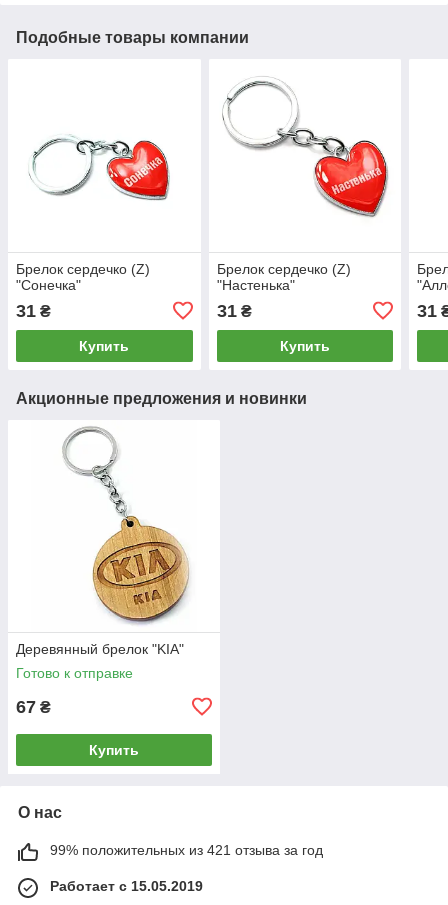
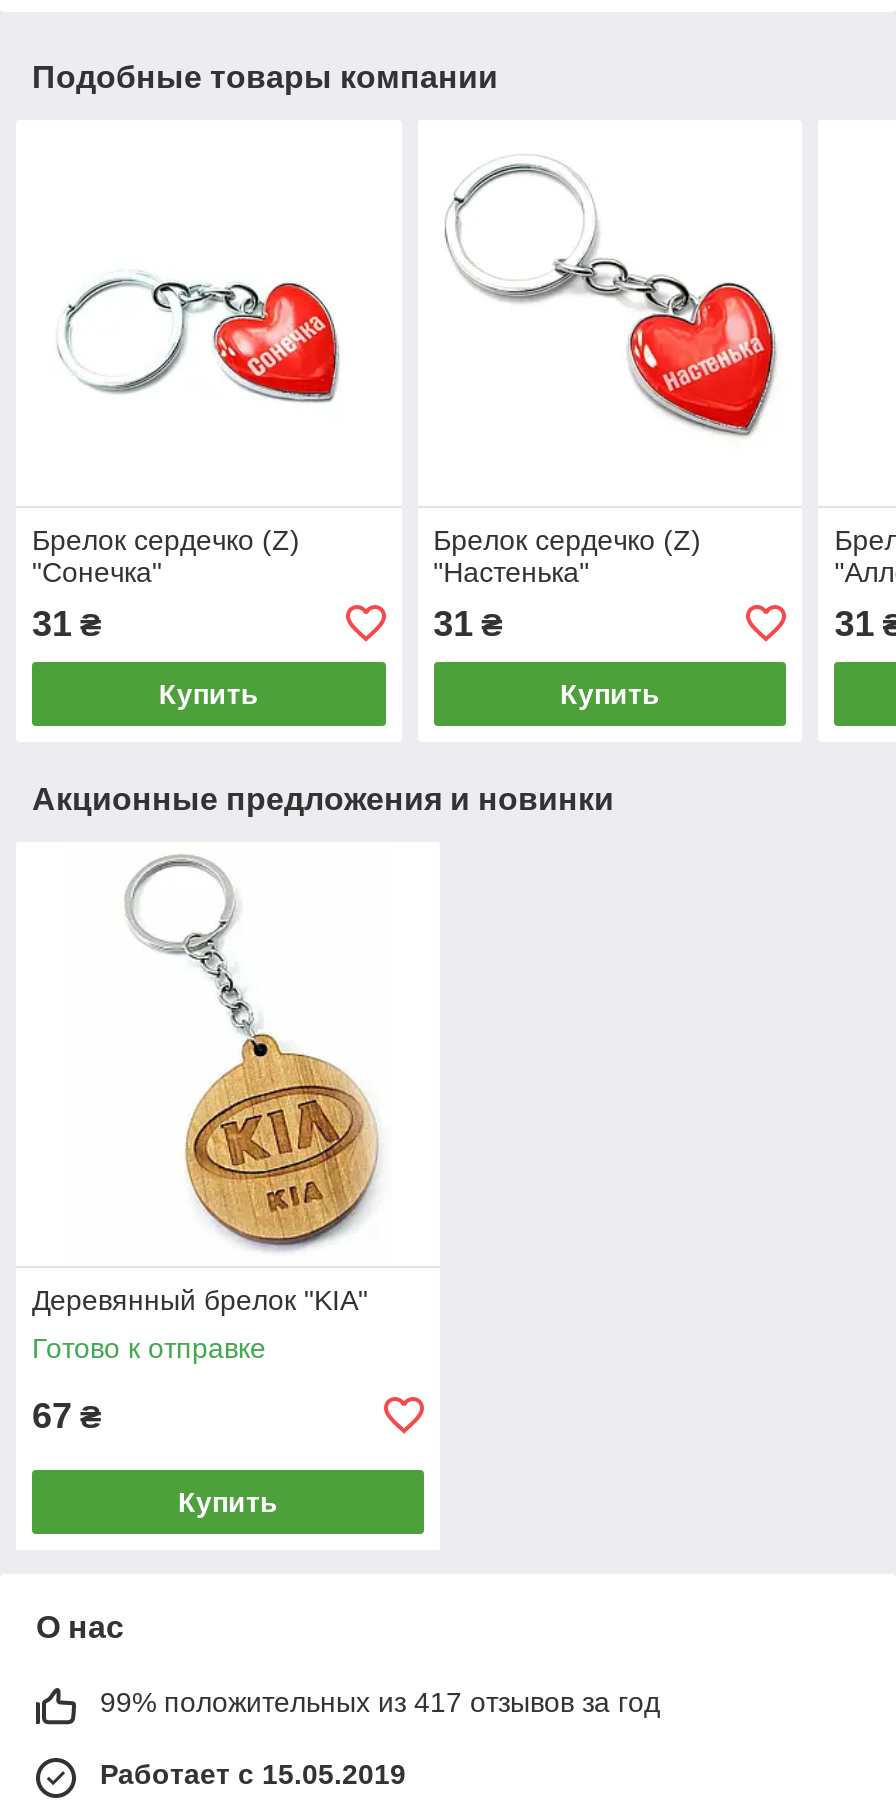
- 99% положительных из 421 отзыва за год
+ 99% положительных из 417 отзывов за год
